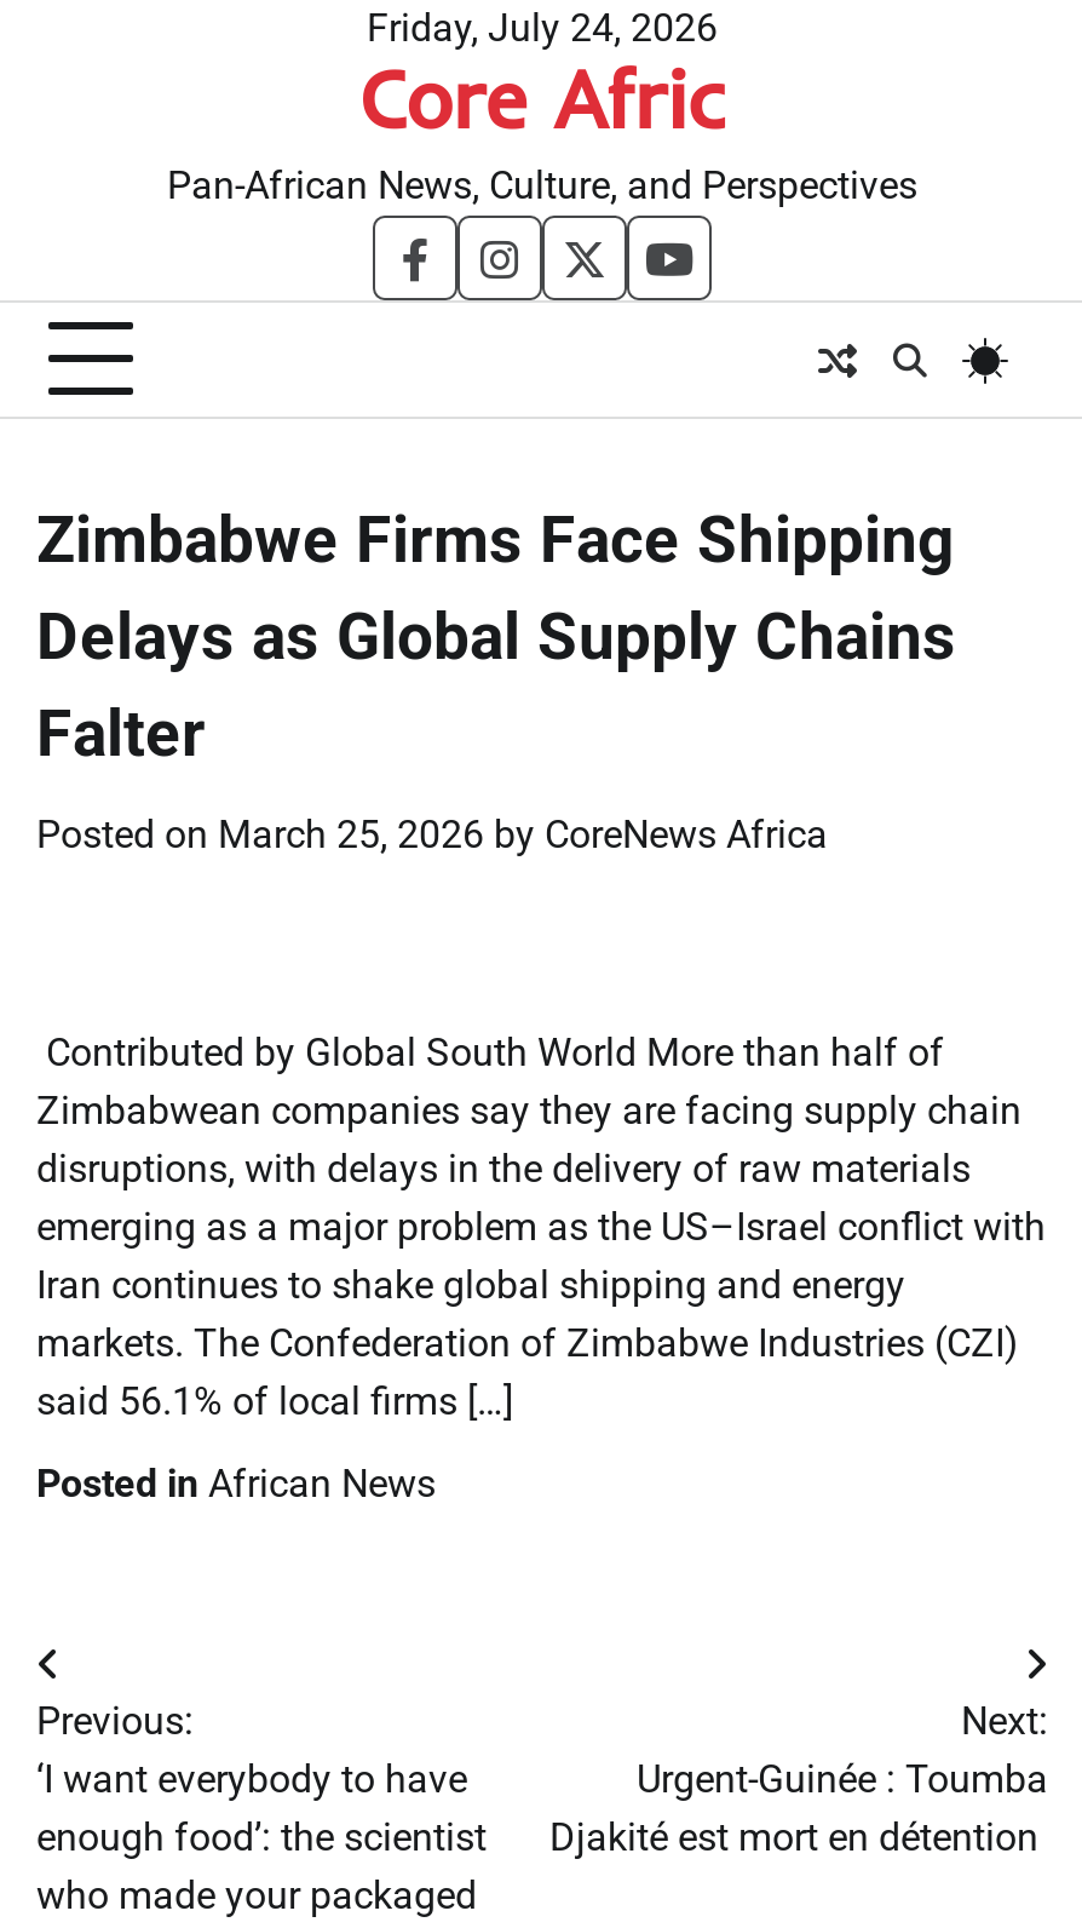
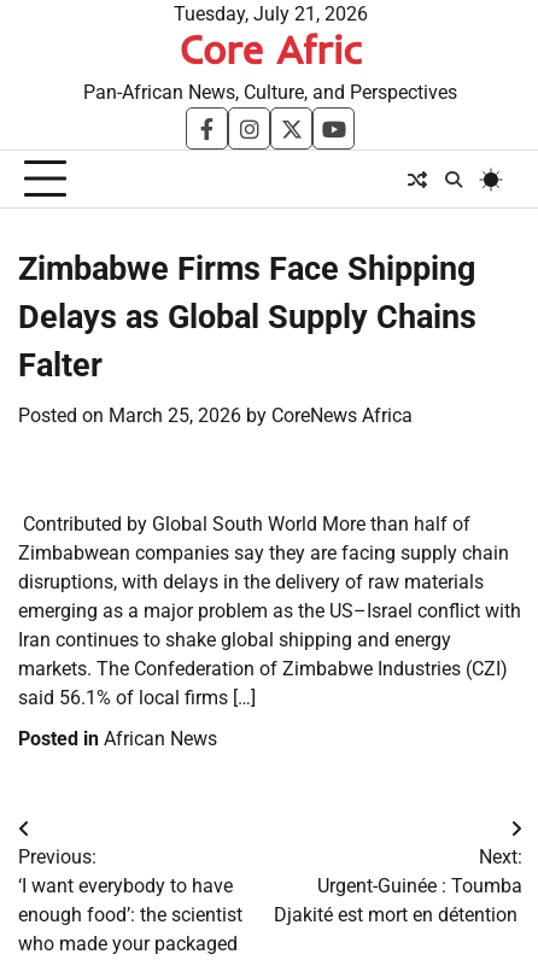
- Friday, July 24, 2026
+ Tuesday, July 21, 2026
